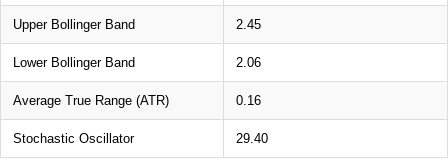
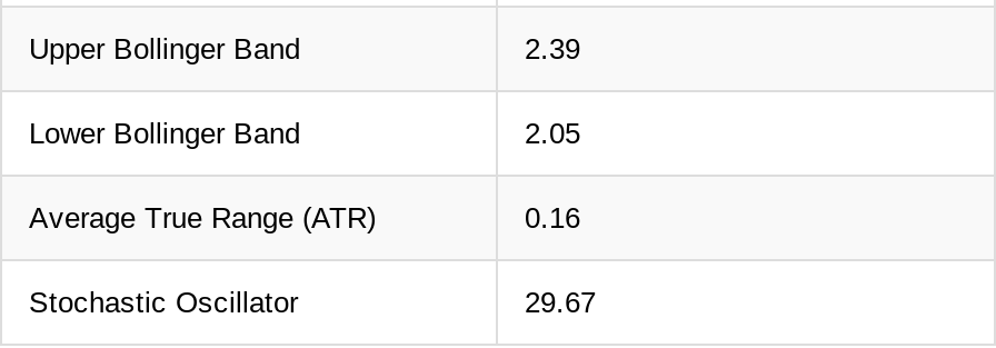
- 2.45
+ 2.39

- 2.06
+ 2.05

- 29.40
+ 29.67
